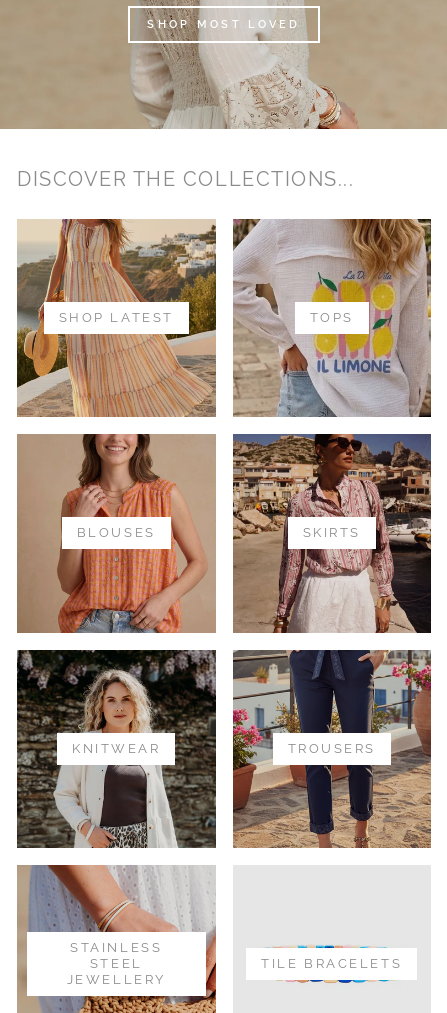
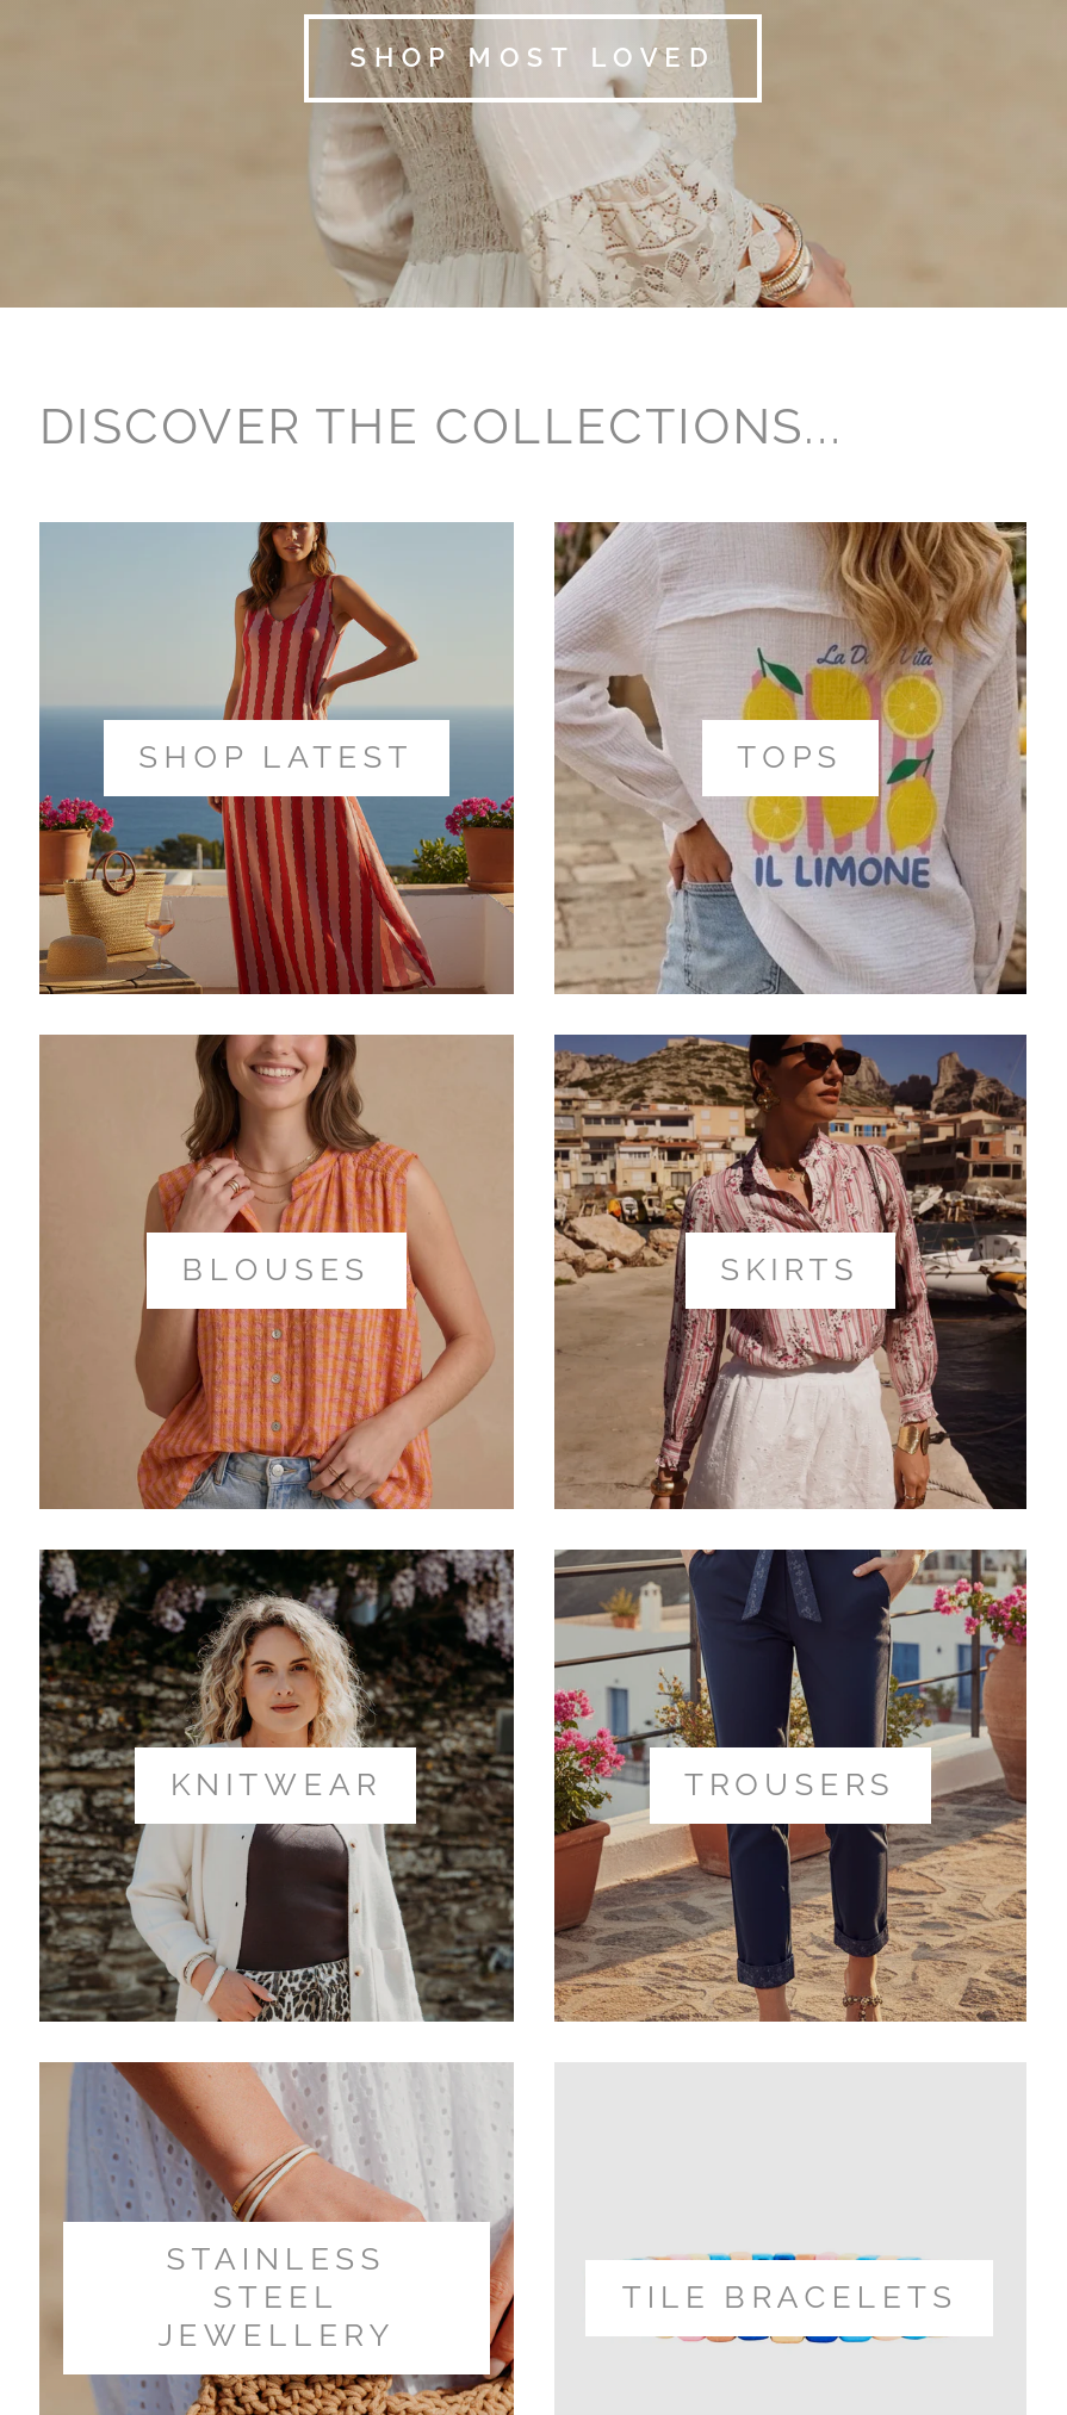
- [image]
+ [image]
